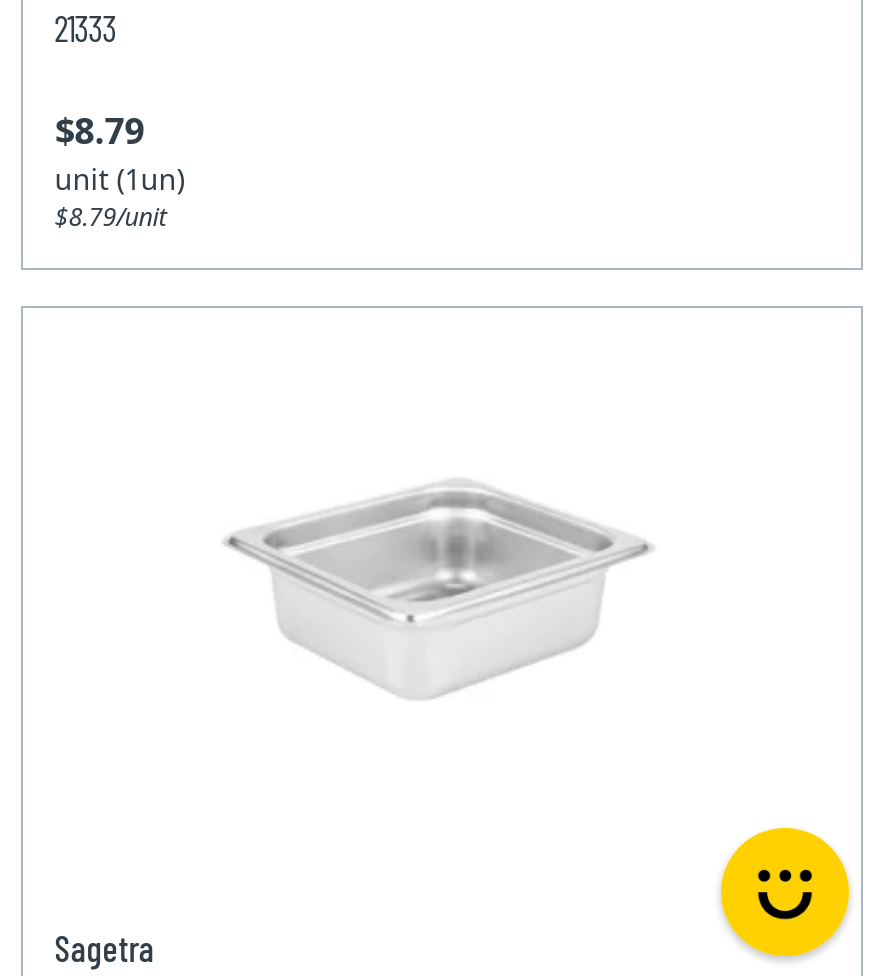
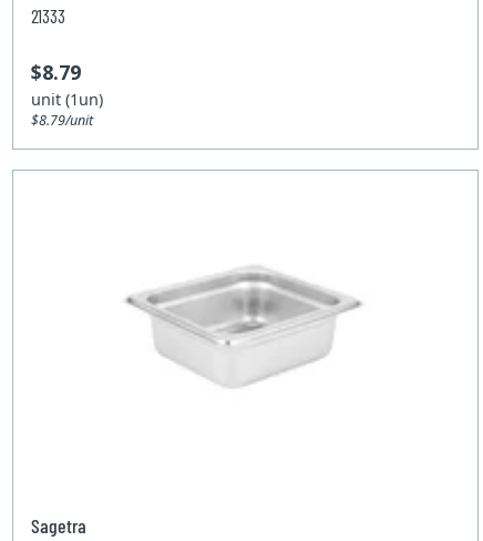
- [image]
